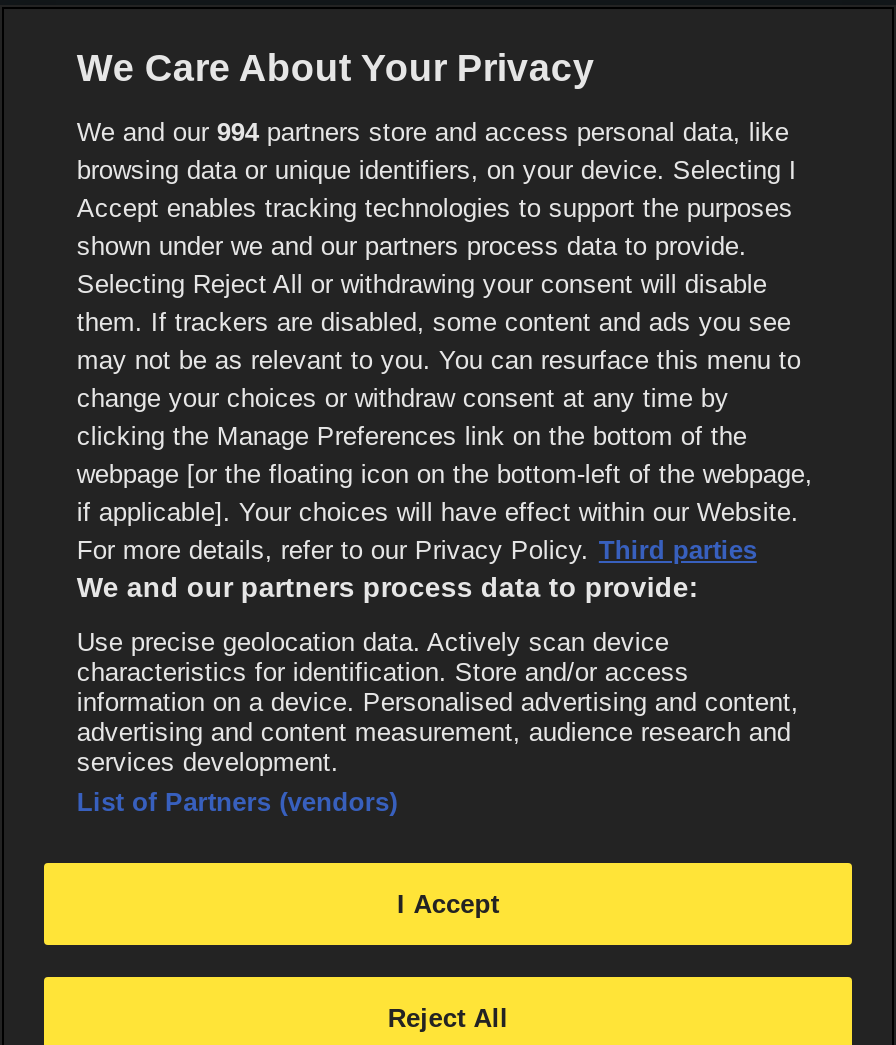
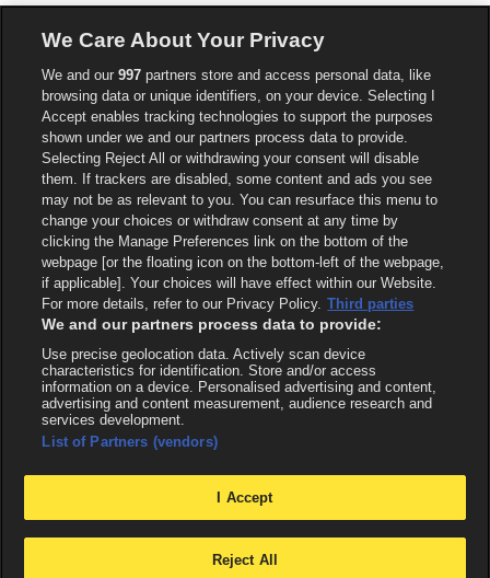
- We and our 994 partners store and access personal data, like
+ We and our 997 partners store and access personal data, like
